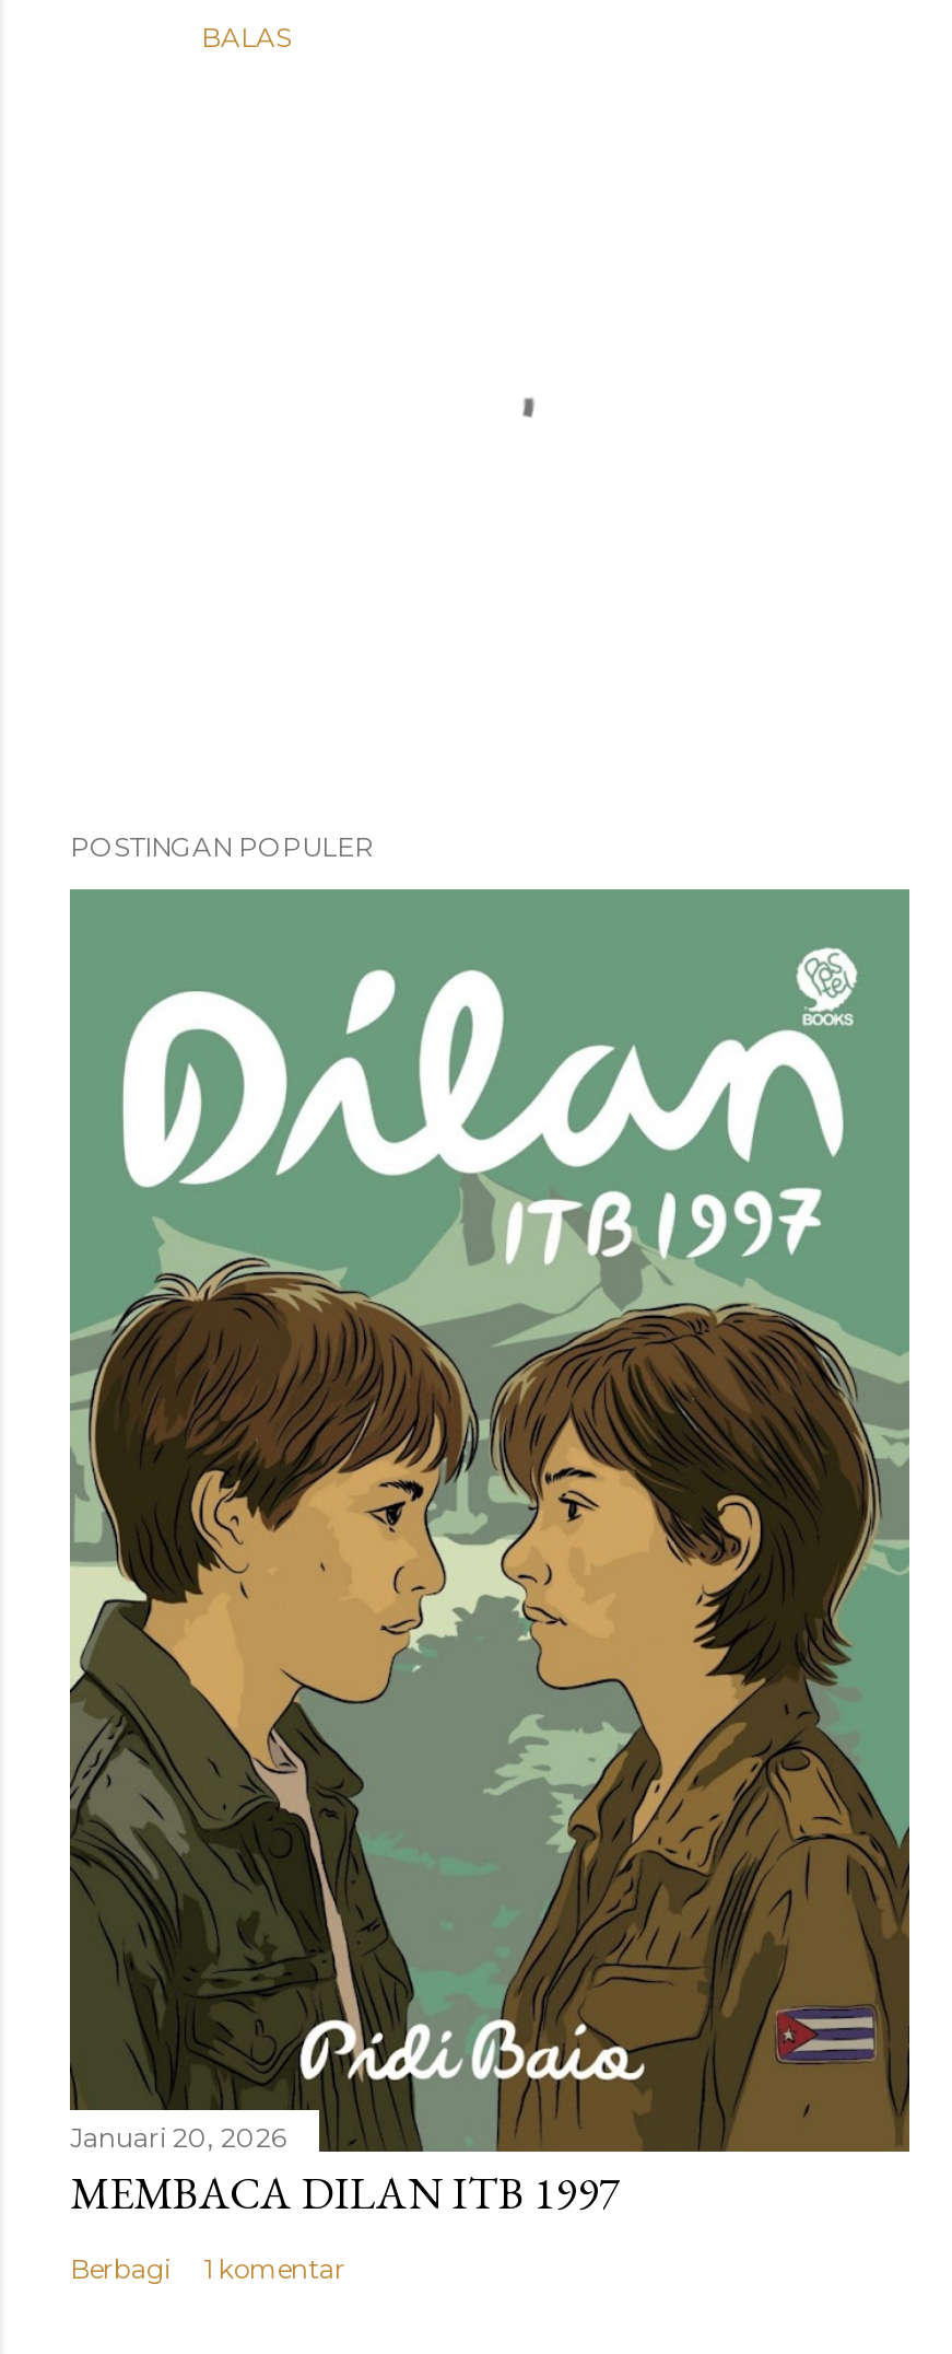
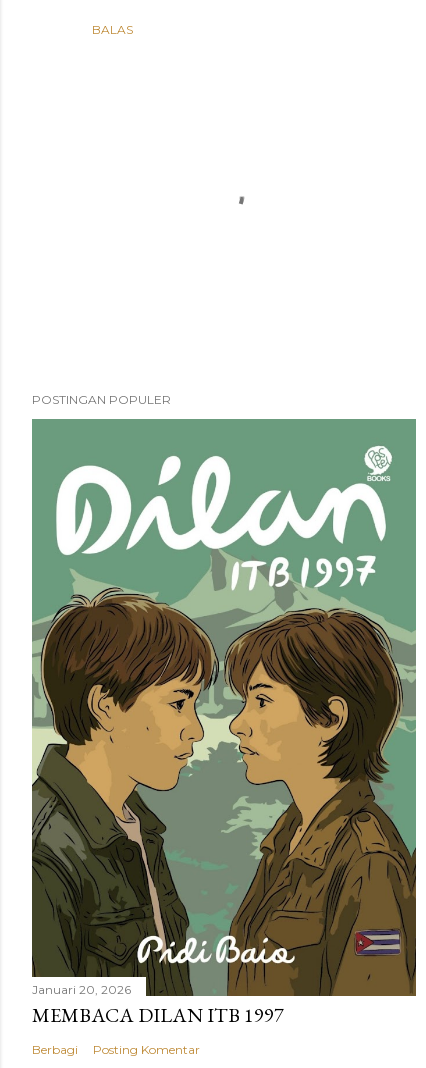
- 1 komentar
+ Posting Komentar
